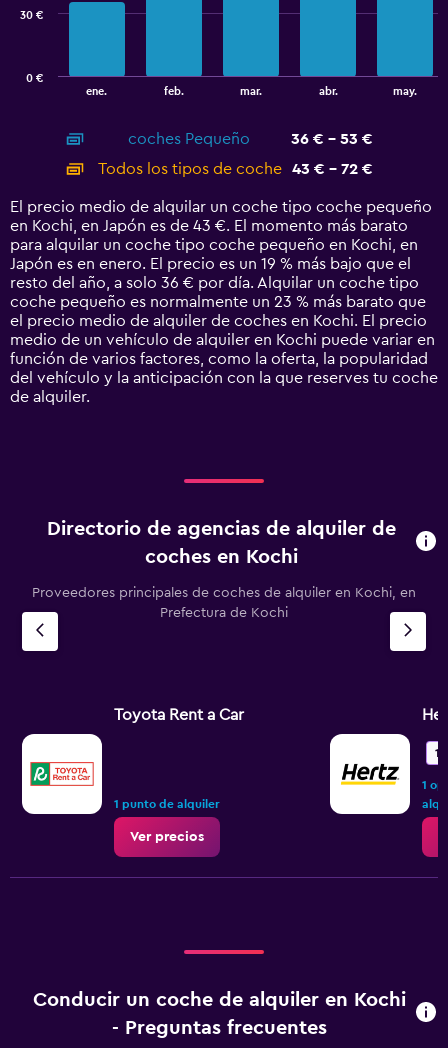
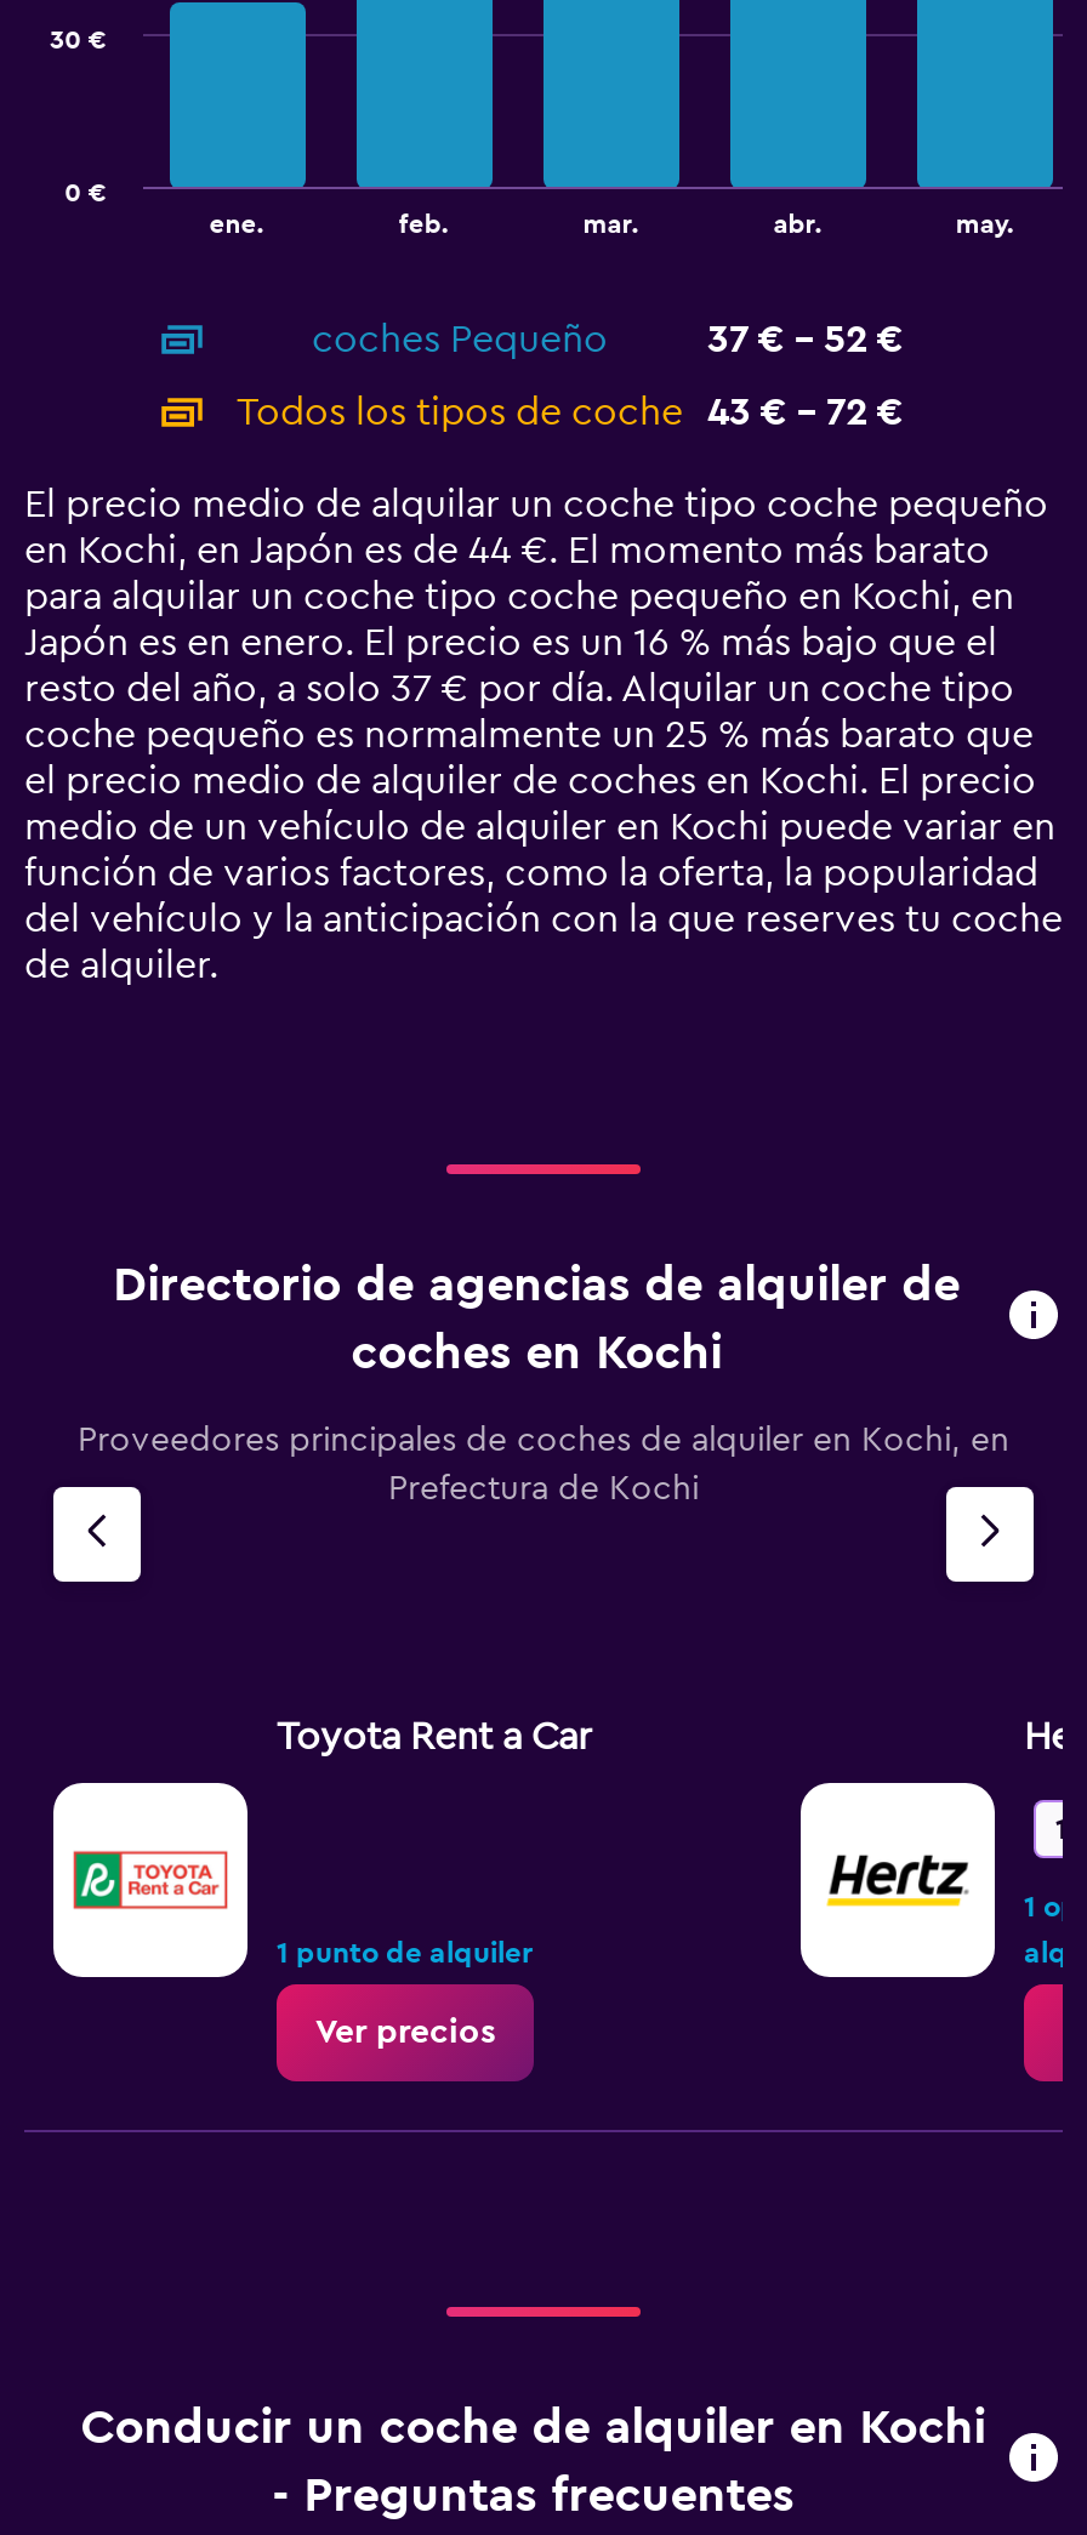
- 36 € - 53 €
+ 37 € - 52 €

- en Kochi, en Japón es de 43 €. El momento más barato
+ en Kochi, en Japón es de 44 €. El momento más barato

- Japón es en enero. El precio es un 19 % más bajo que el
+ Japón es en enero. El precio es un 16 % más bajo que el

- resto del año, a solo 36 € por día. Alquilar un coche tipo
+ resto del año, a solo 37 € por día. Alquilar un coche tipo

- coche pequeño es normalmente un 23 % más barato que
+ coche pequeño es normalmente un 25 % más barato que
